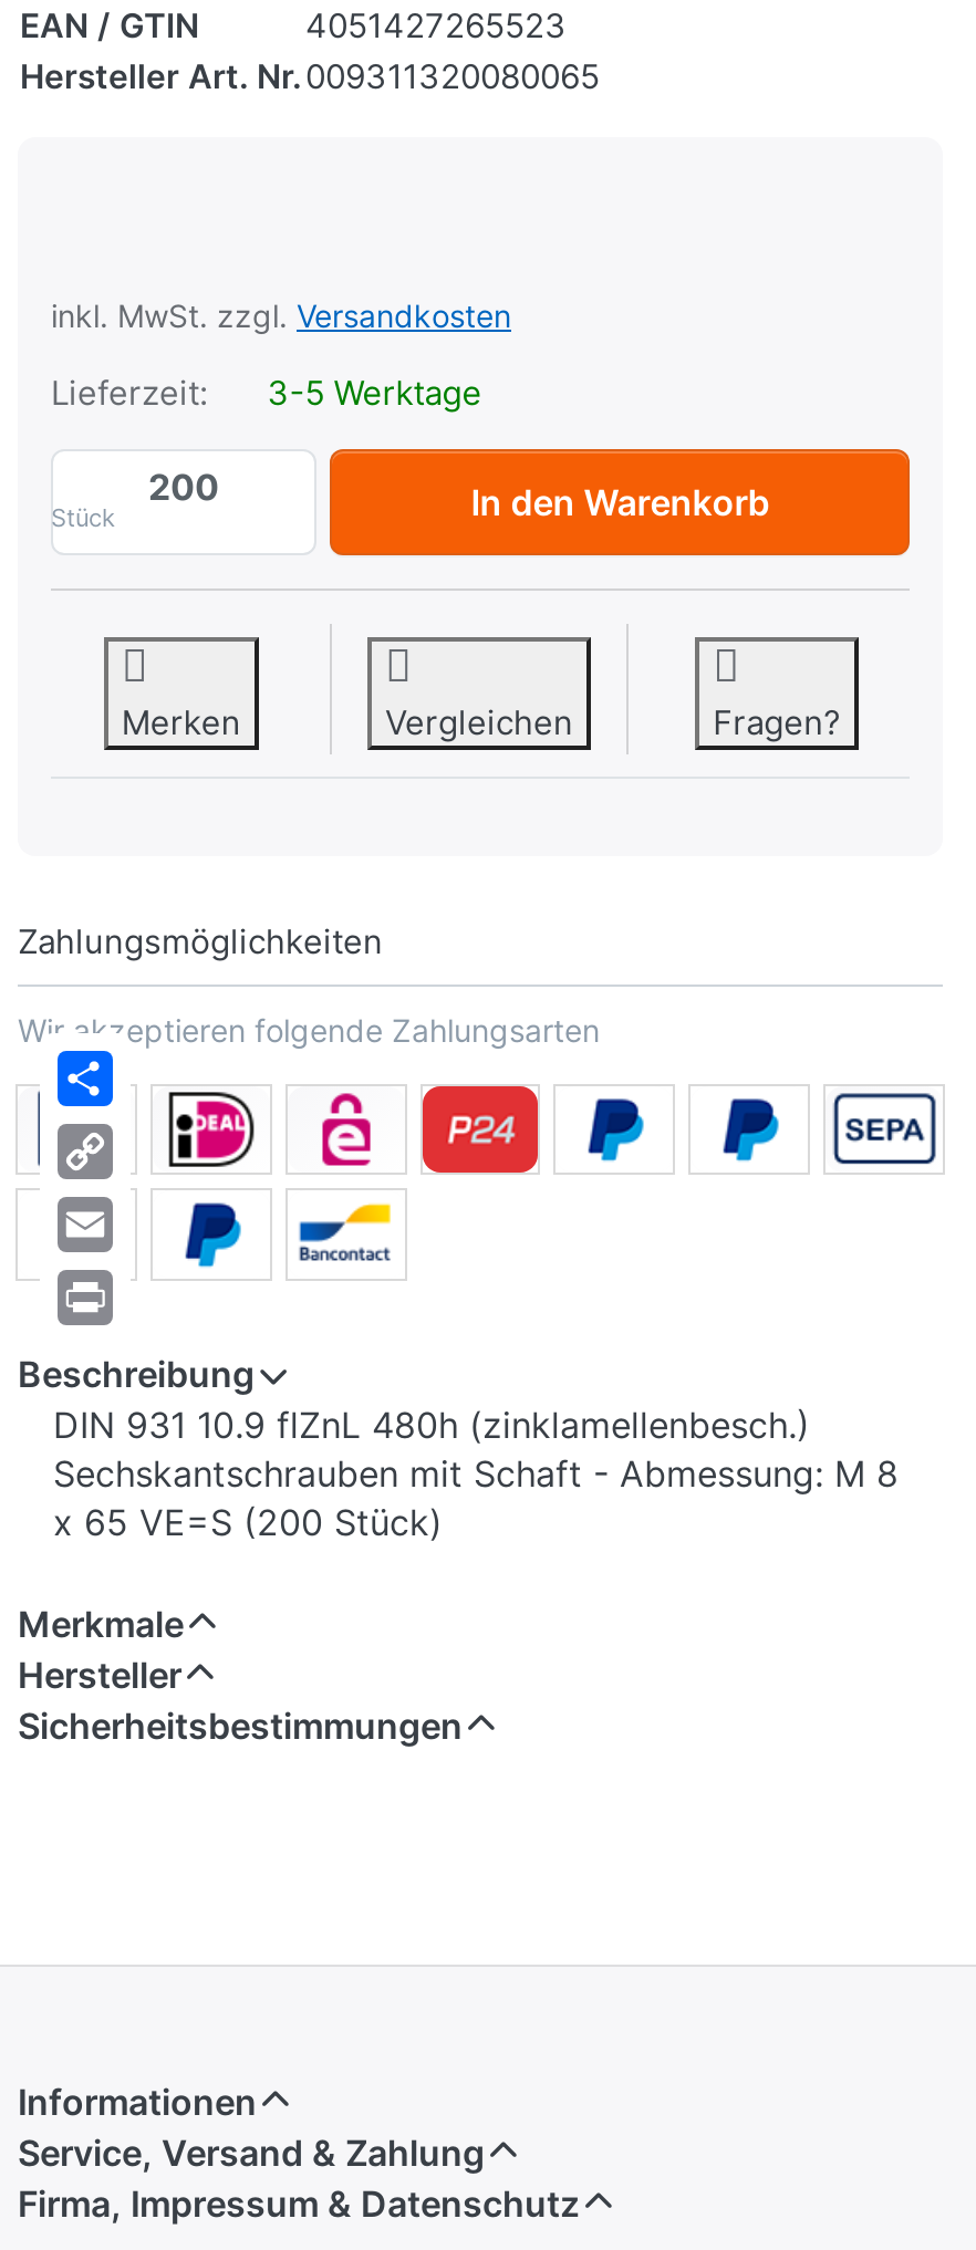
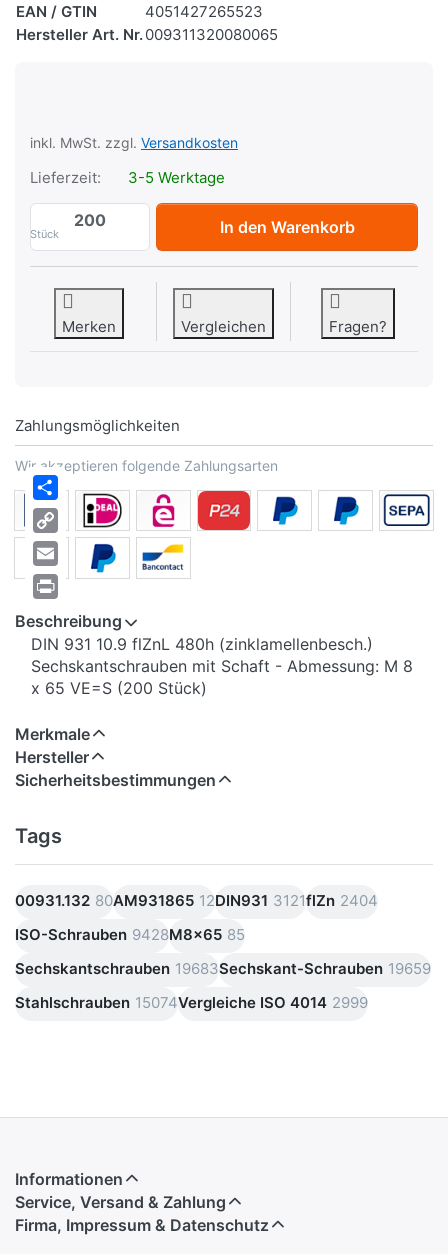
+ Tags
+ 00931.132 80AM931865 12DIN931 3121flZn 2404
+ ISO-Schrauben 9428M8x65 85
+ Sechskantschrauben 19683Sechskant-Schrauben 19659
+ Stahlschrauben 15074Vergleiche ISO 4014 2999
